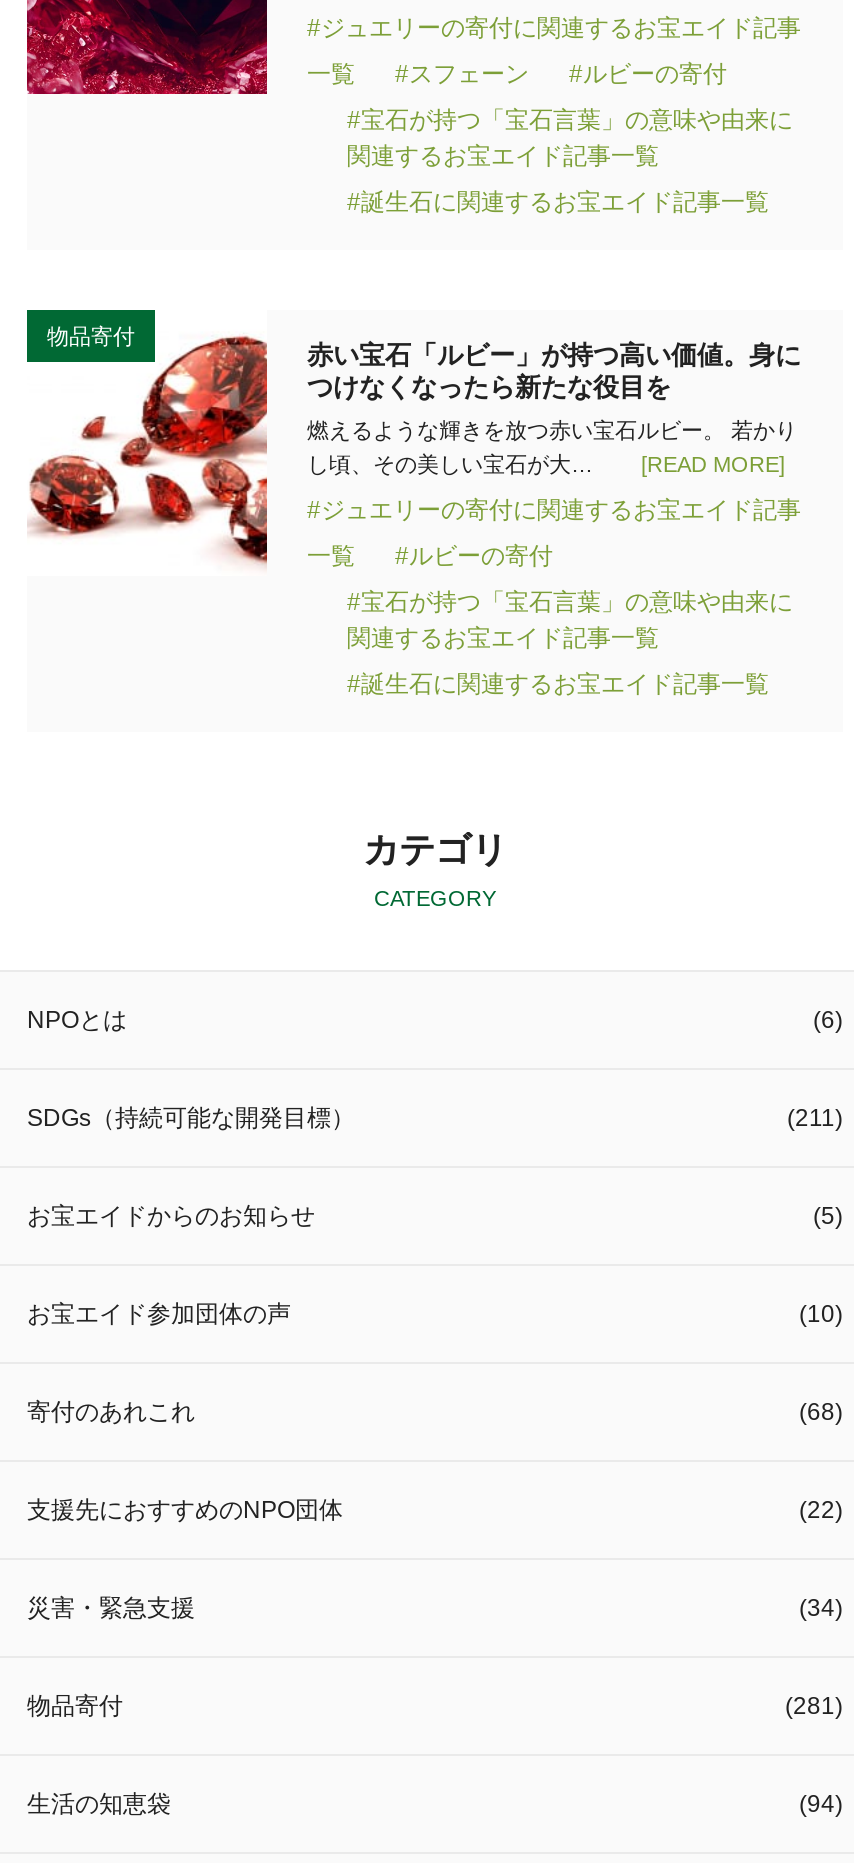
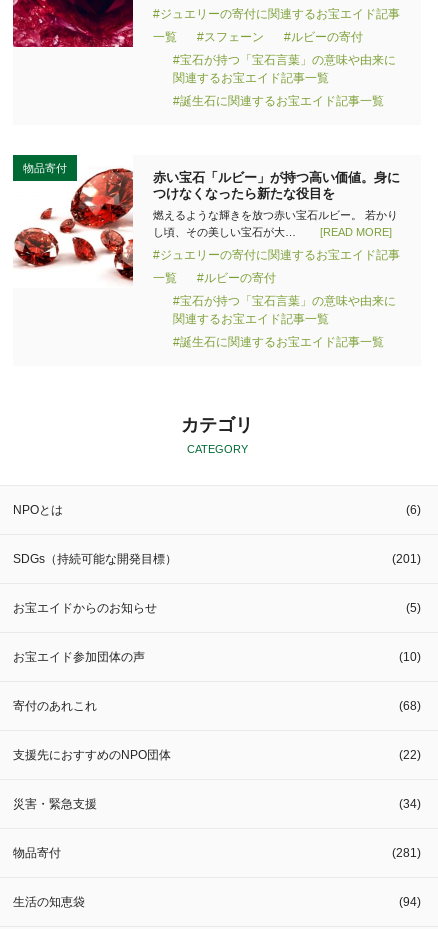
- (211)
+ (201)
